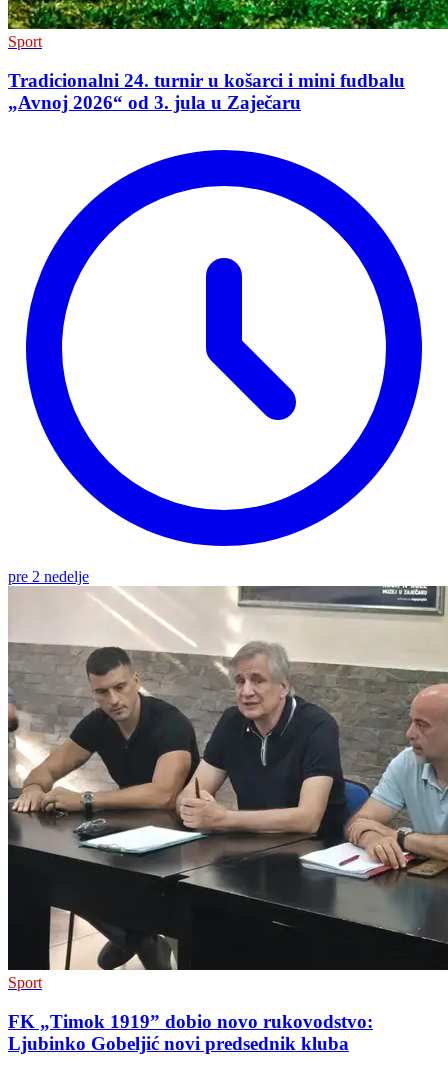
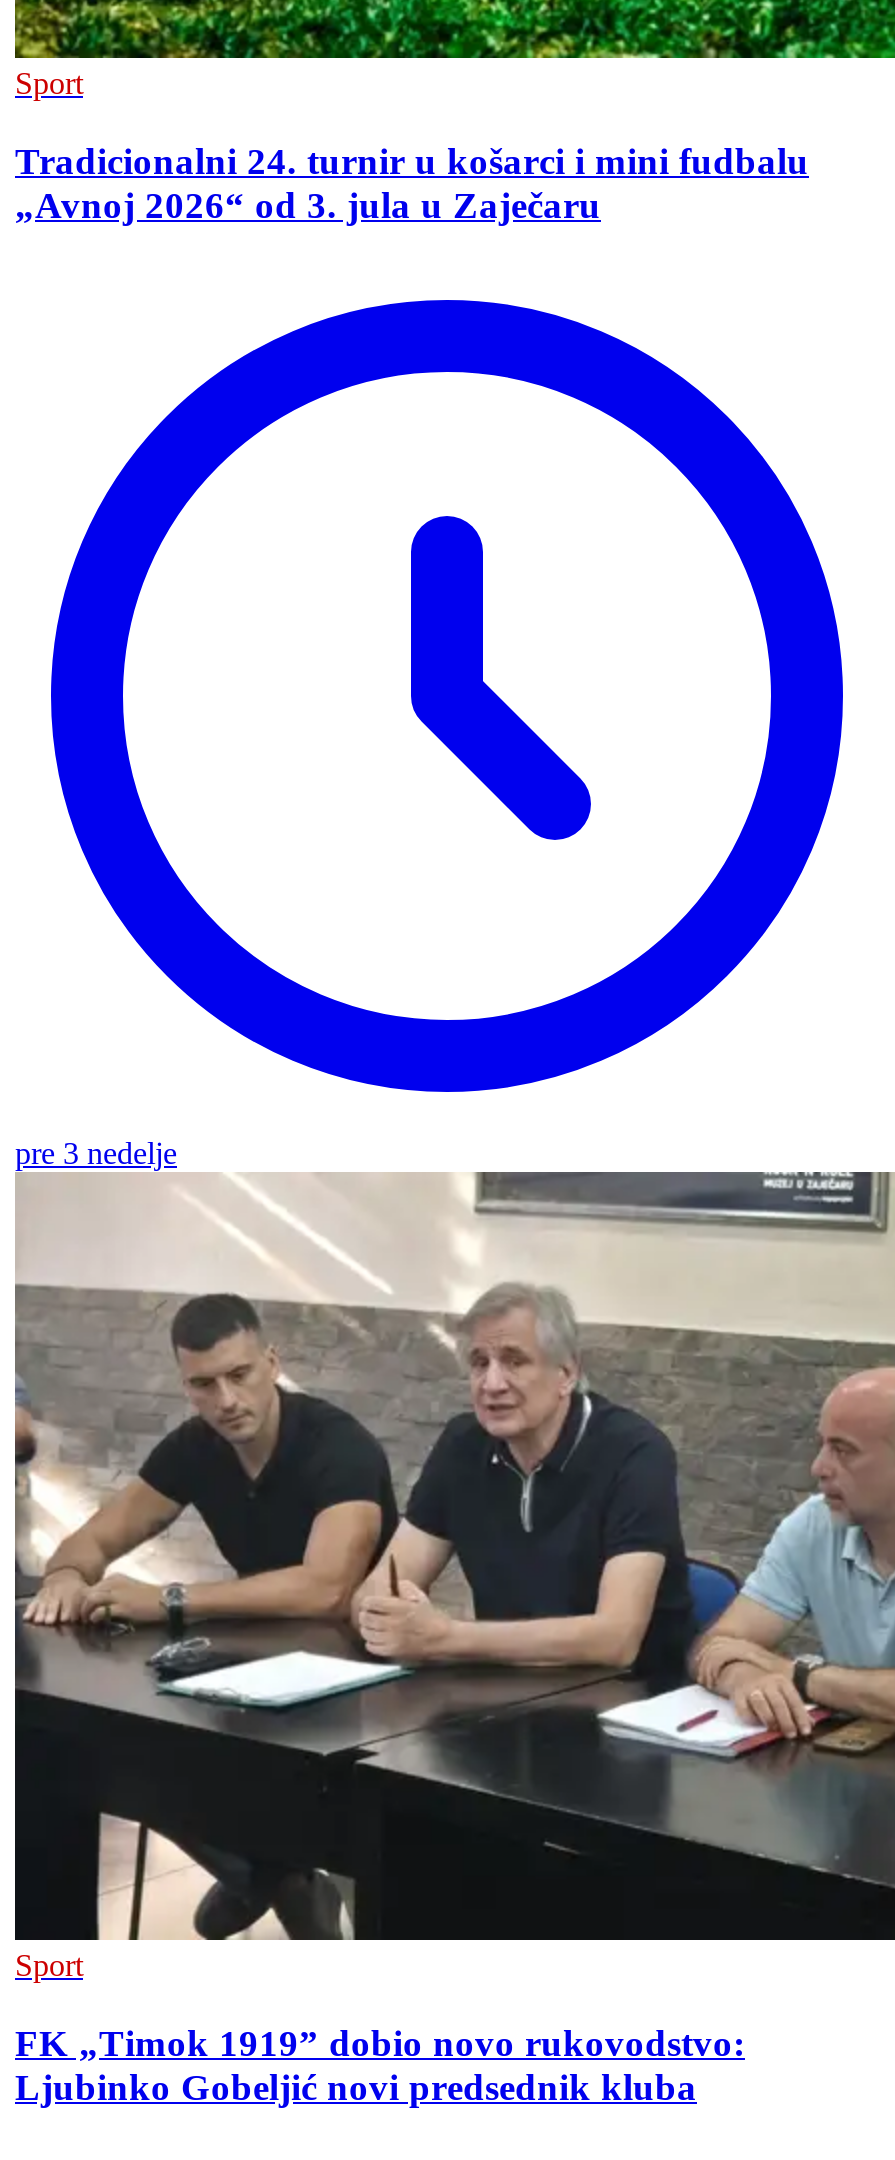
- pre 2 nedelje
+ pre 3 nedelje
